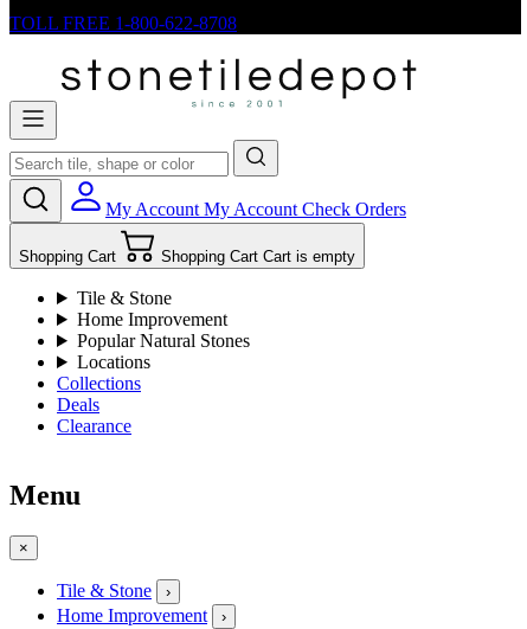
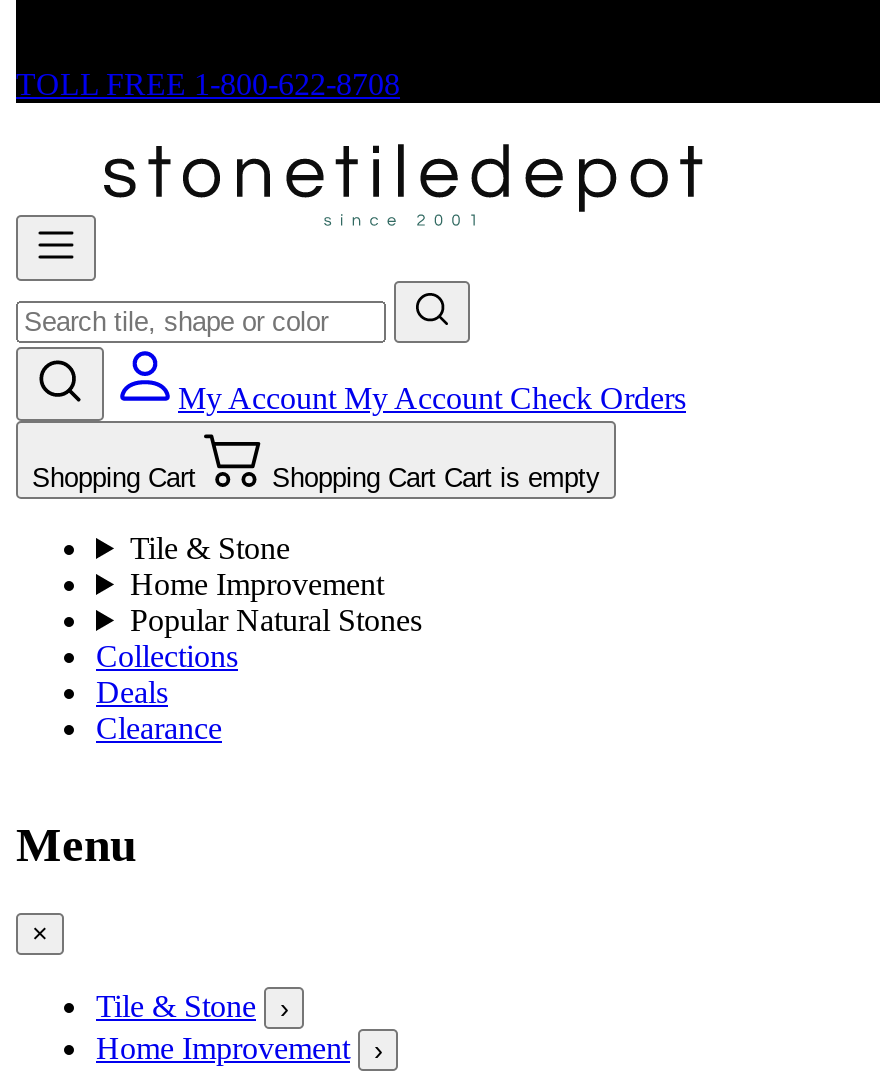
- Locations
